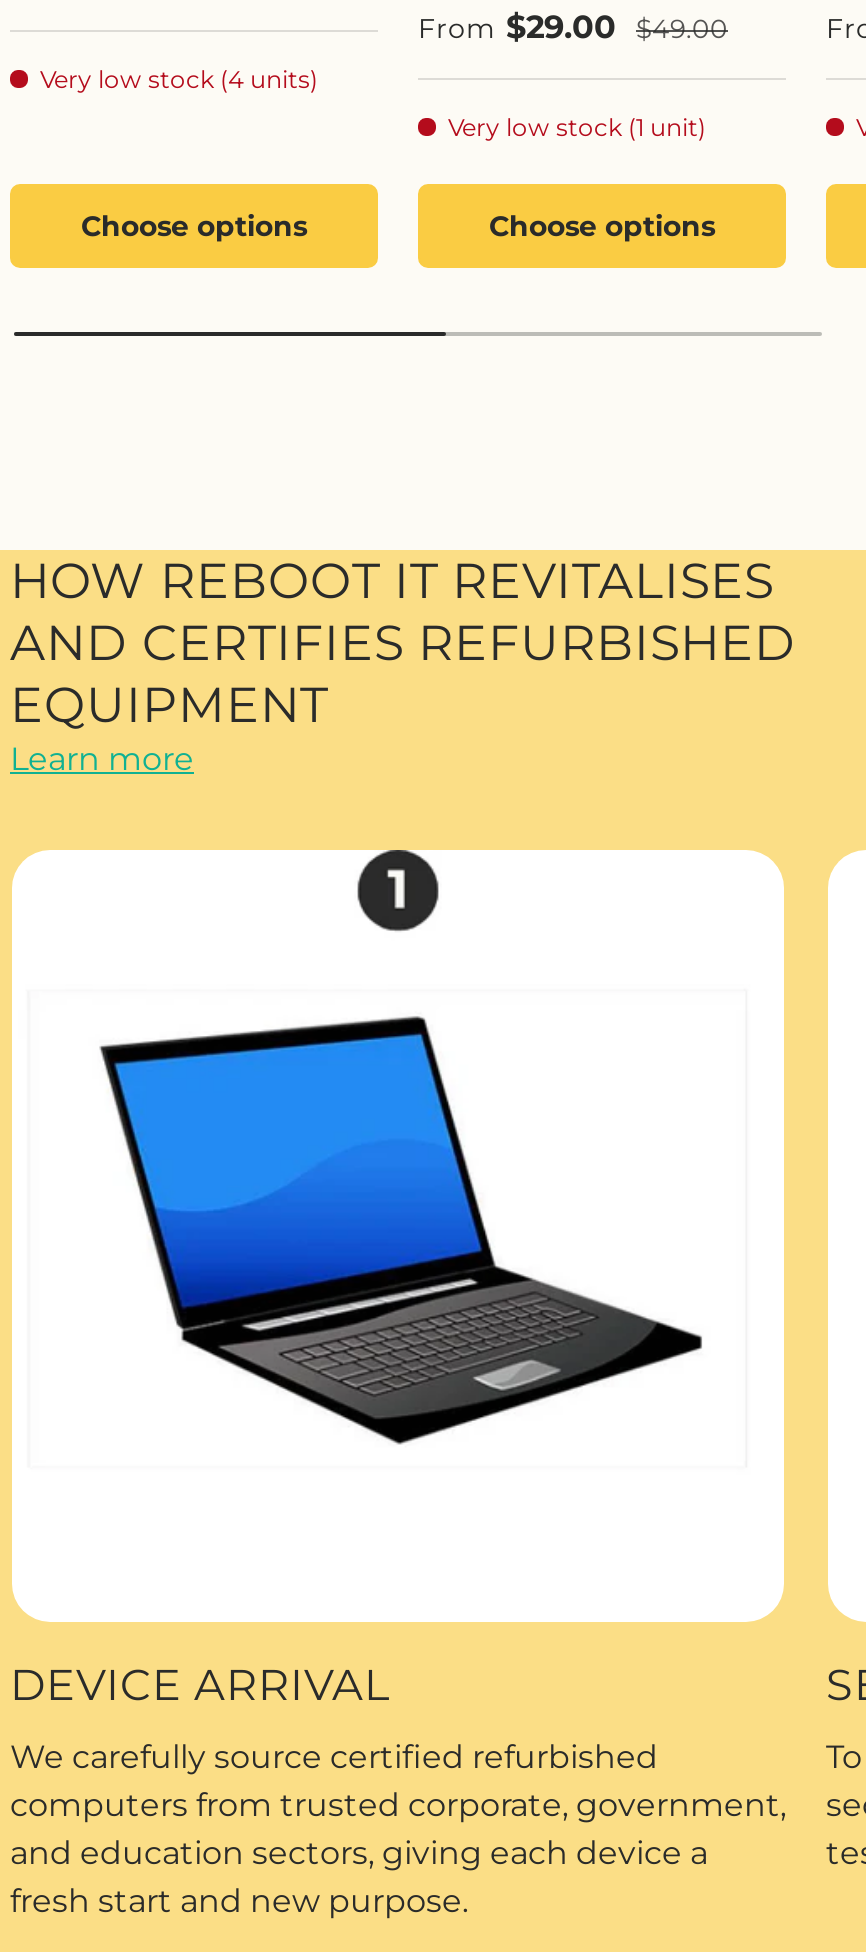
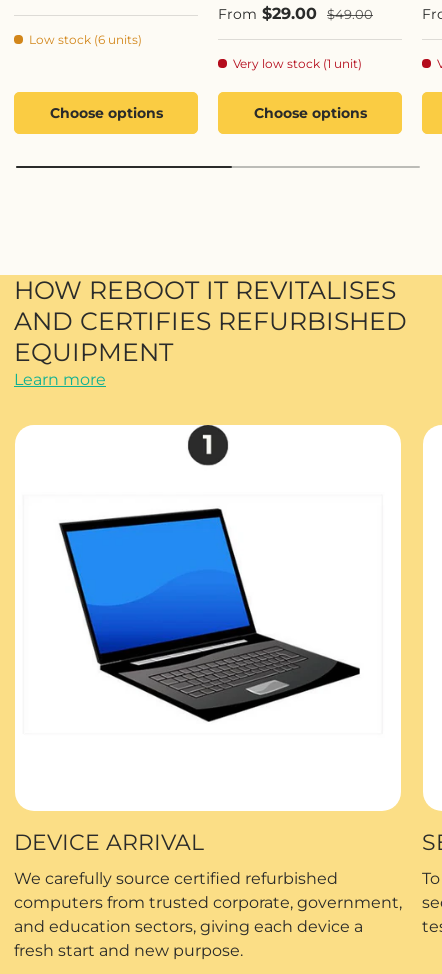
- Very low stock (4 units)
+ Low stock (6 units)
